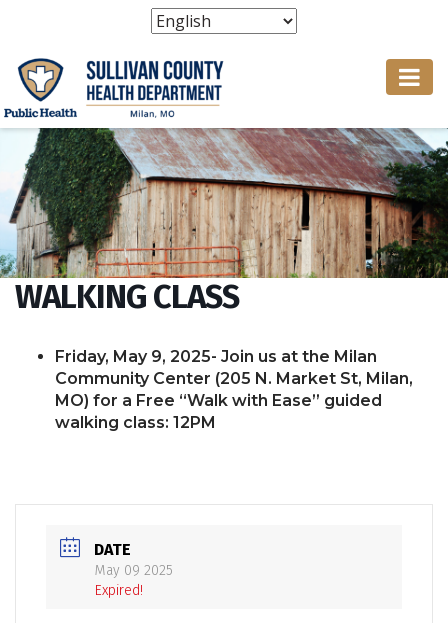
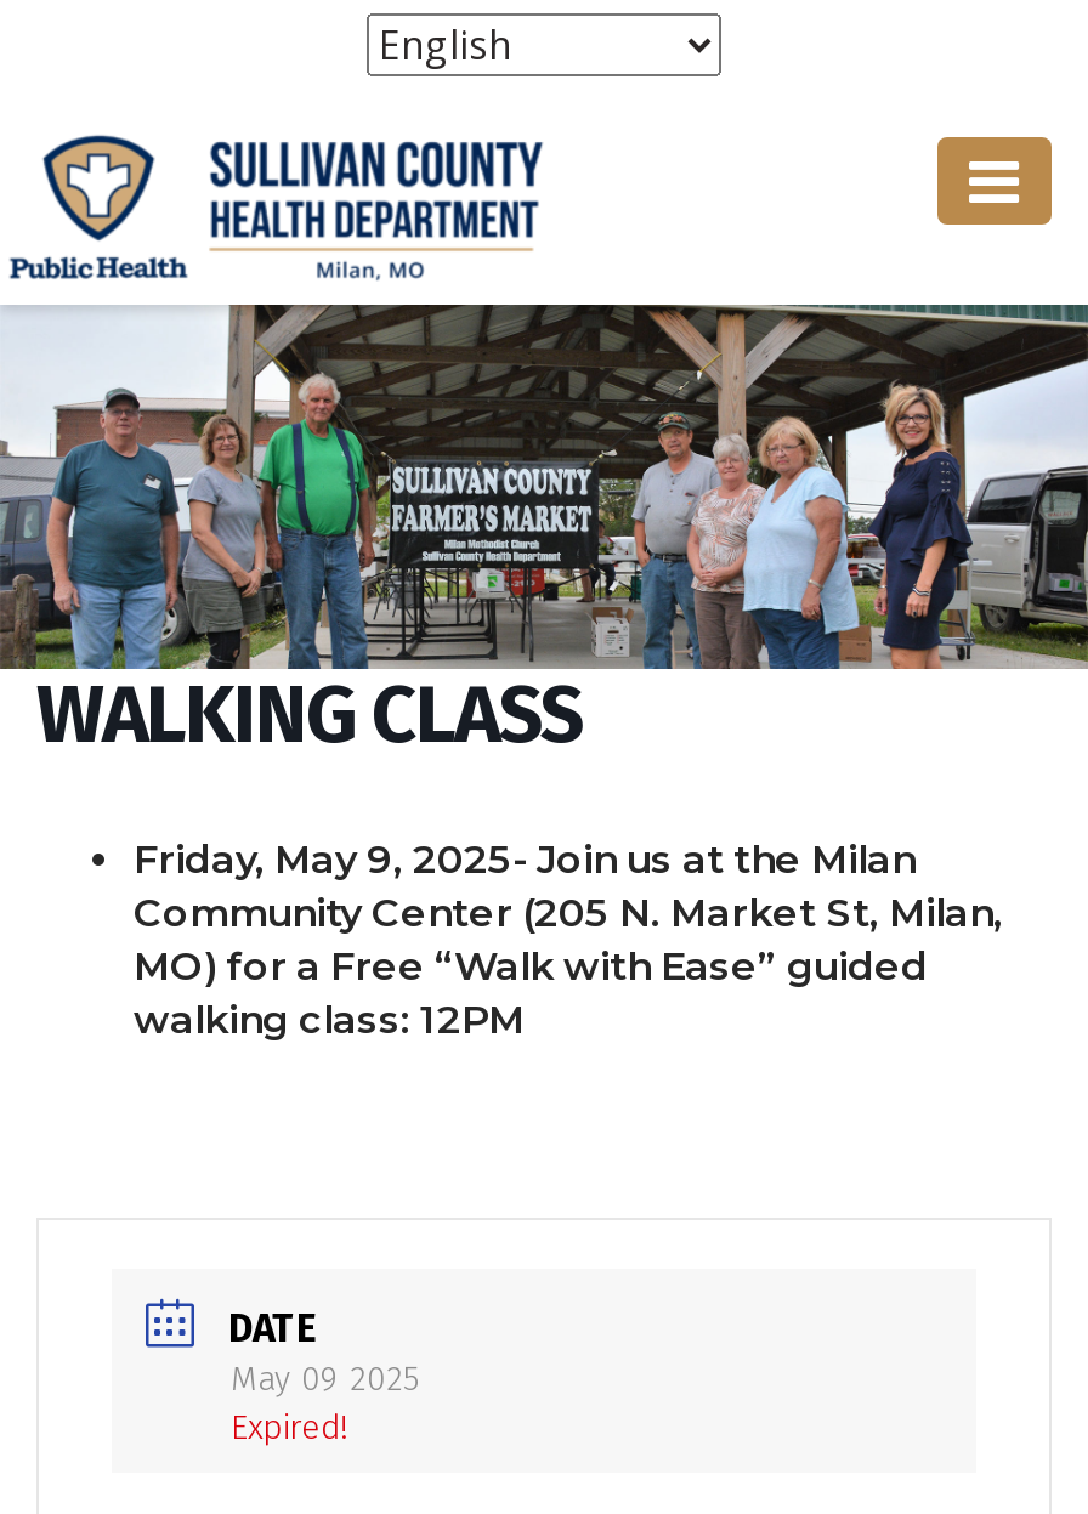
- [image]
+ [image]
